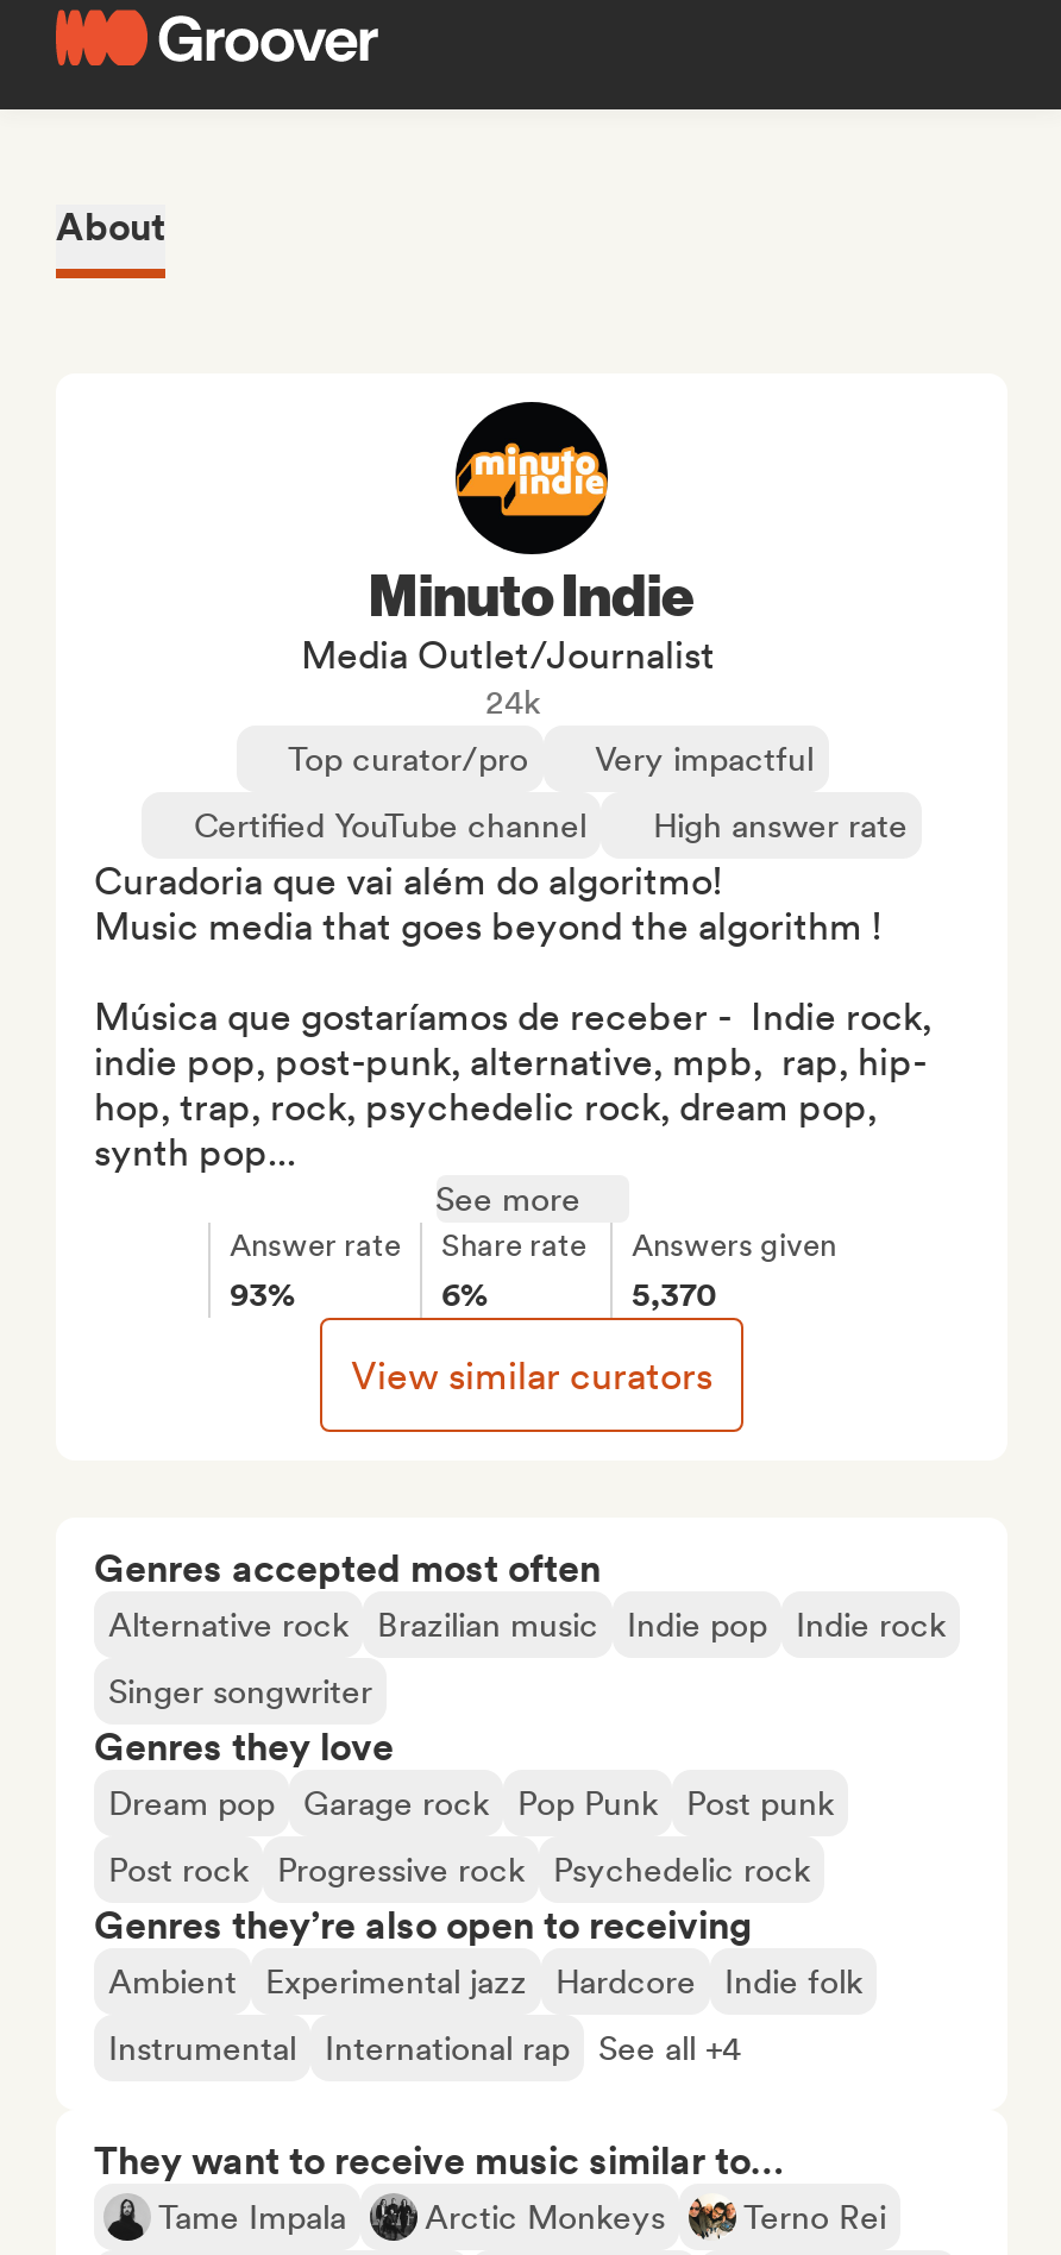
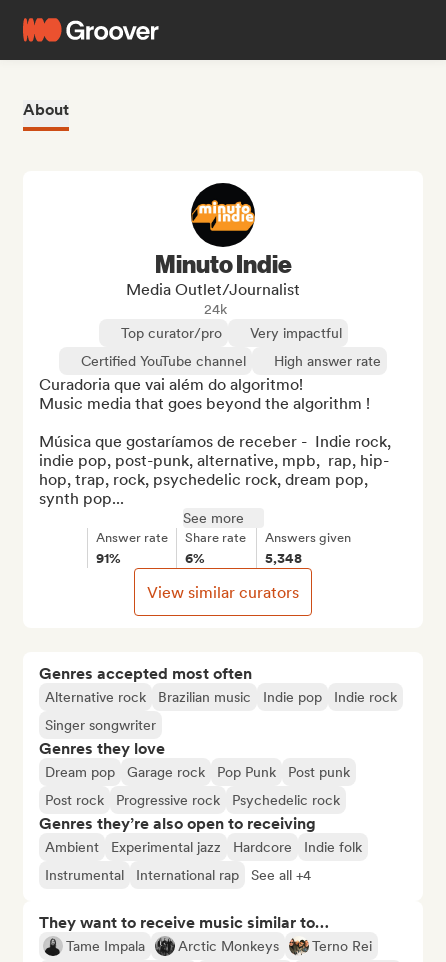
- 93%
+ 91%

- 5,370
+ 5,348
